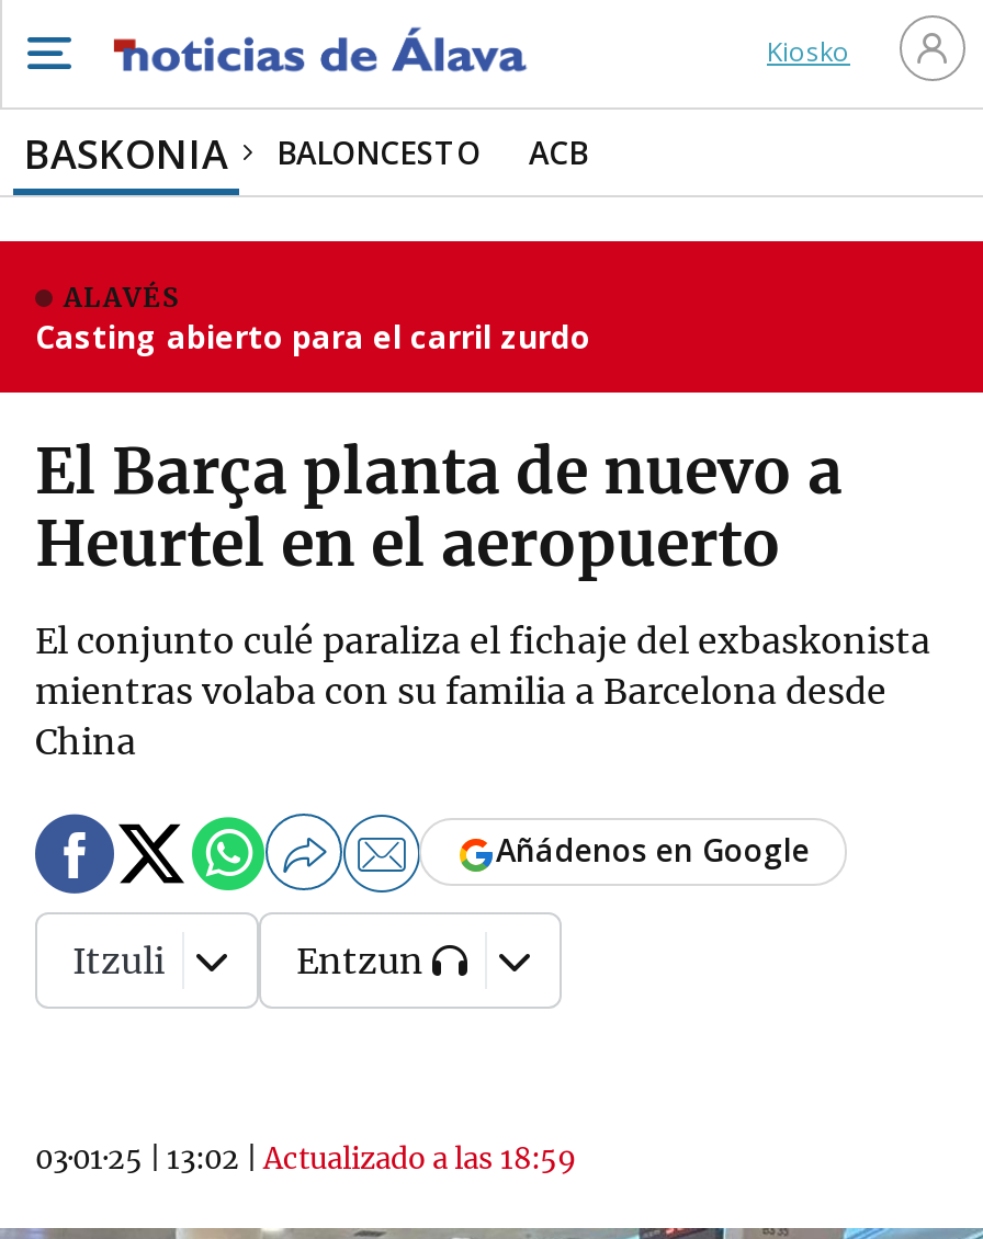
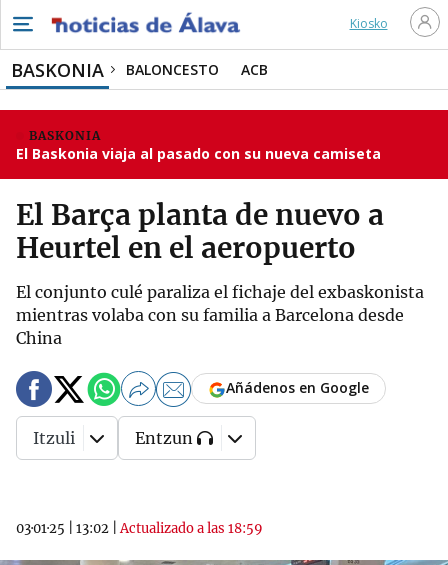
- ALAVÉS
- Casting abierto para el carril zurdo
+ BASKONIA
+ El Baskonia viaja al pasado con su nueva camiseta
